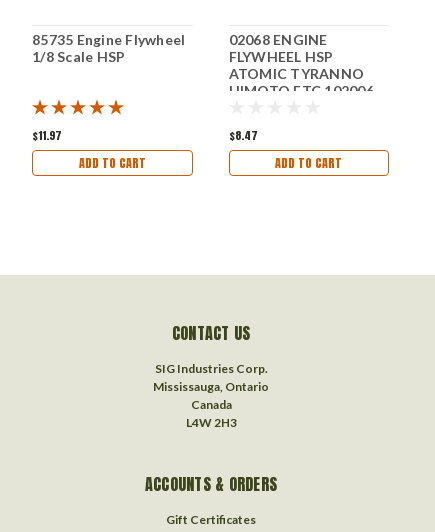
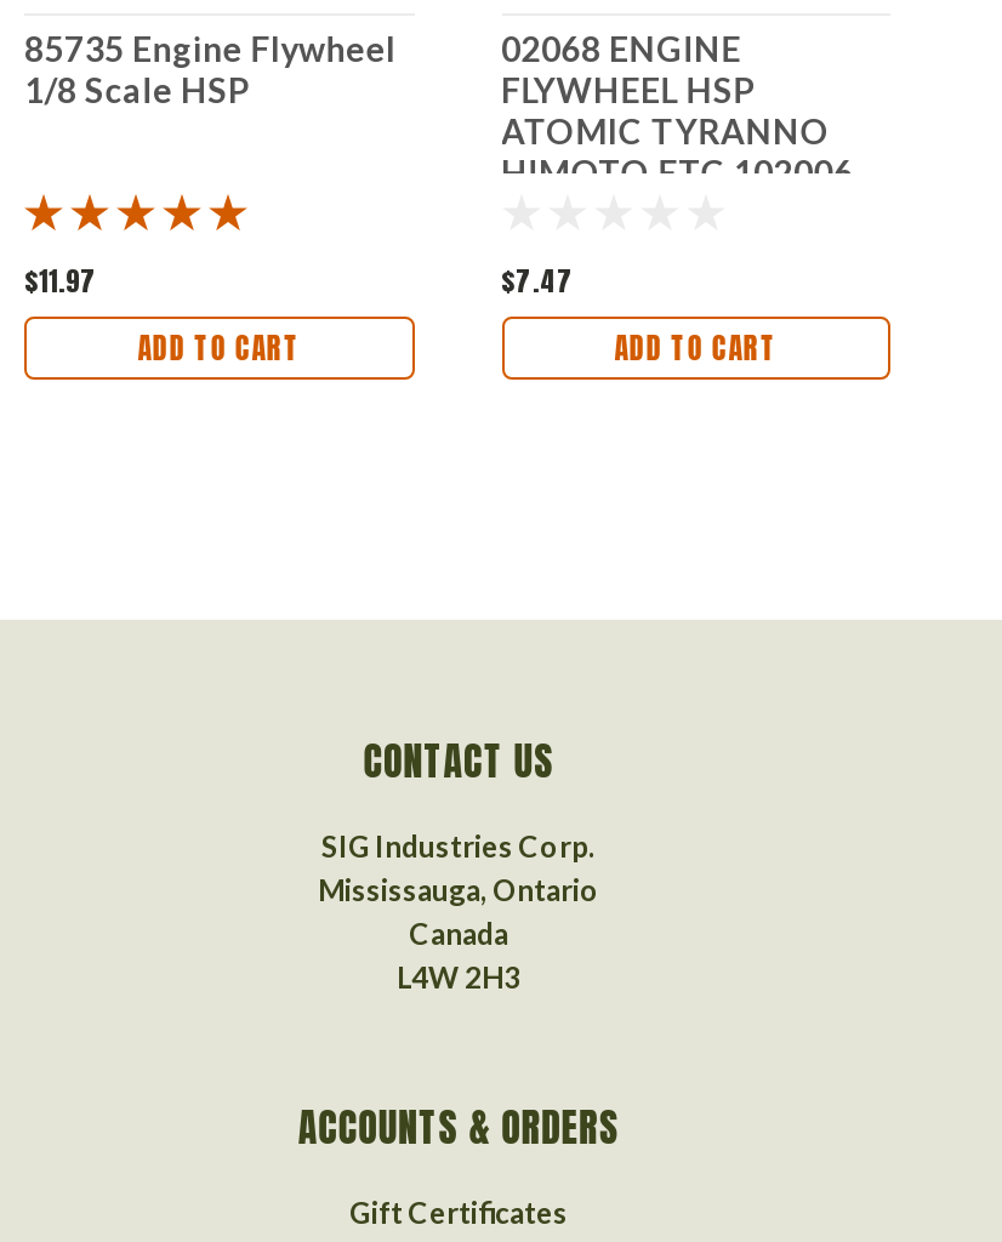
- $8.47
+ $7.47
